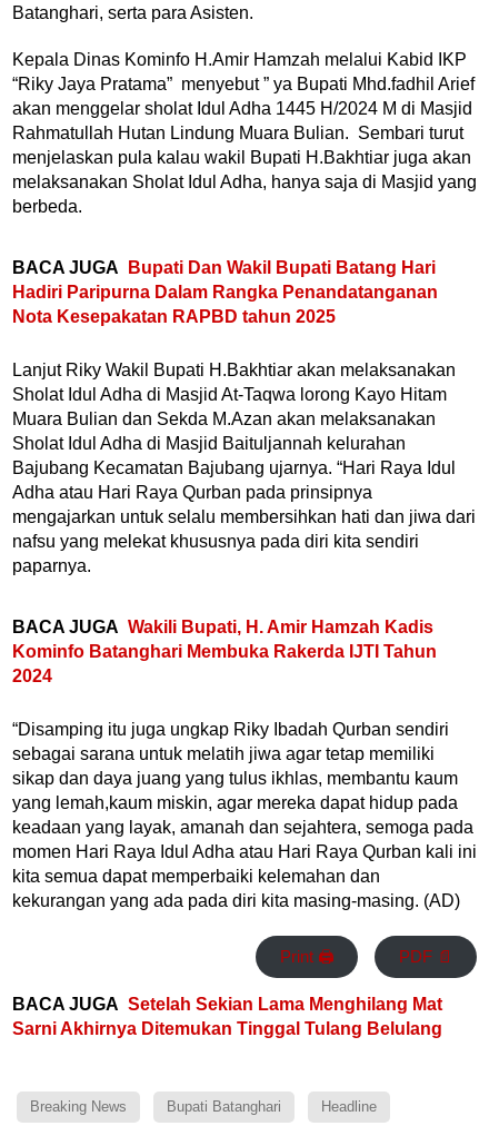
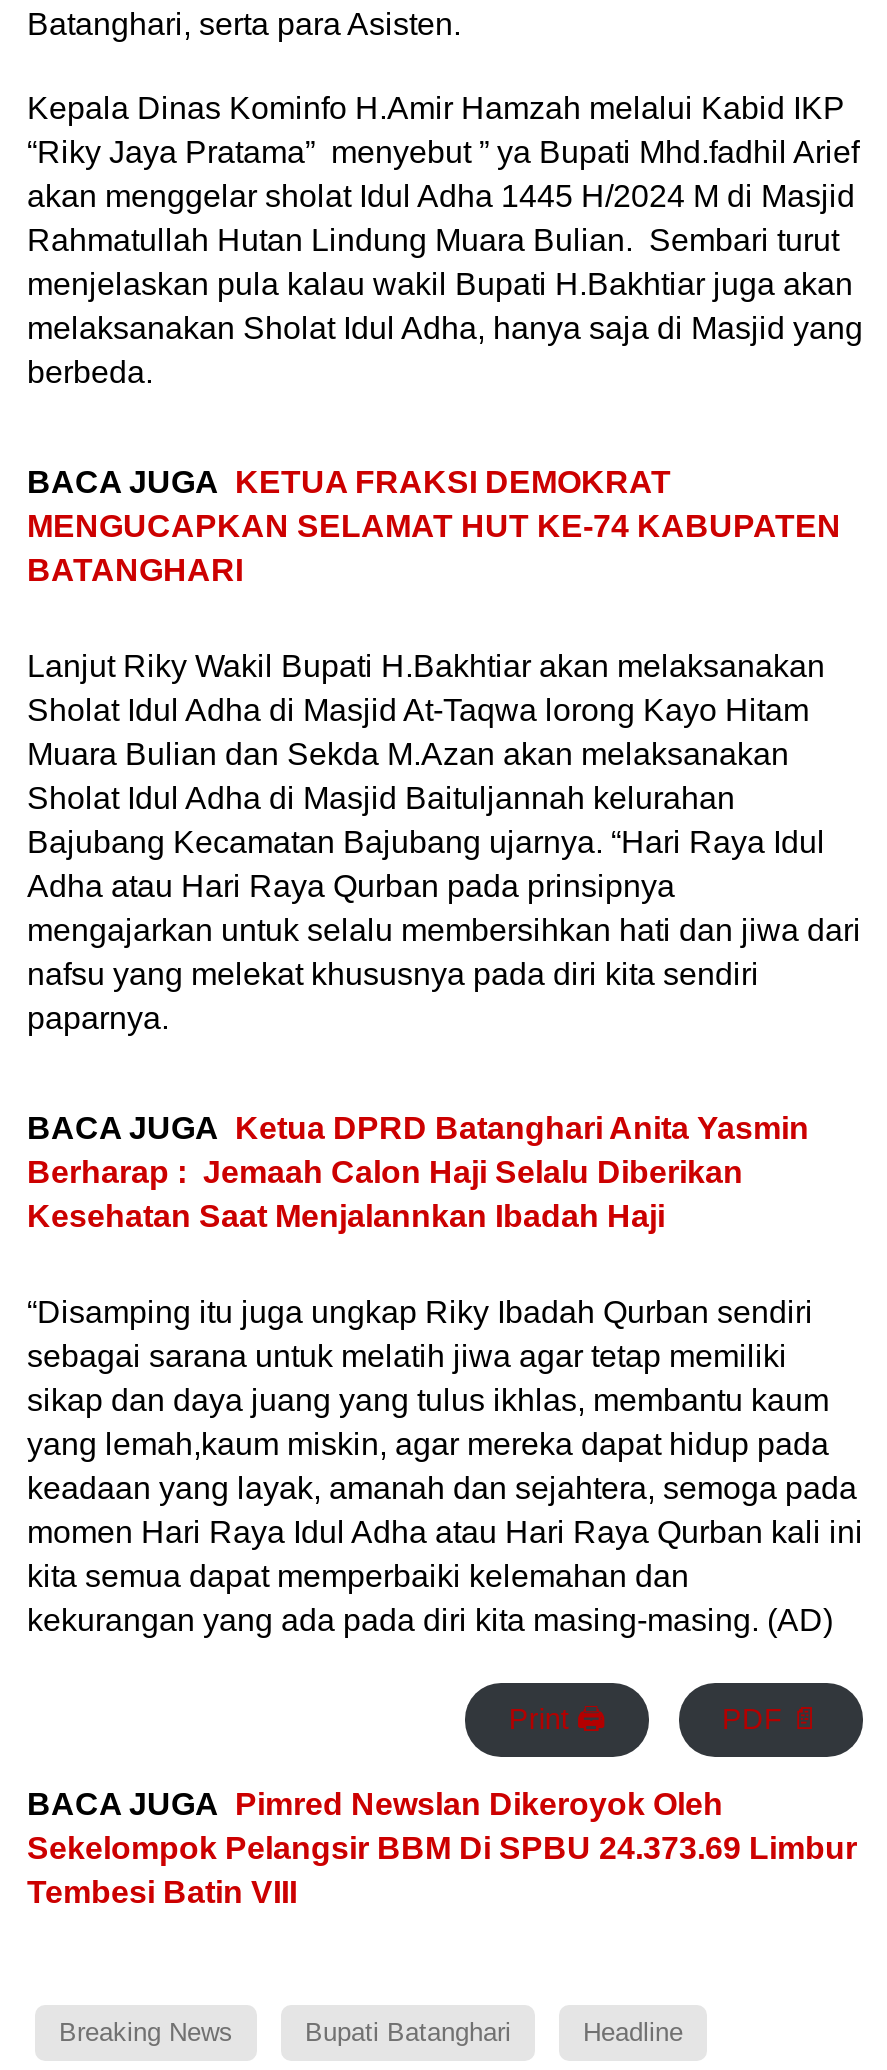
- BACA JUGA Bupati Dan Wakil Bupati Batang Hari
- Hadiri Paripurna Dalam Rangka Penandatanganan
- Nota Kesepakatan RAPBD tahun 2025
+ BACA JUGA KETUA FRAKSI DEMOKRAT
+ MENGUCAPKAN SELAMAT HUT KE-74 KABUPATEN
+ BATANGHARI

- BACA JUGA Wakili Bupati, H. Amir Hamzah Kadis
- Kominfo Batanghari Membuka Rakerda IJTI Tahun
- 2024
+ BACA JUGA Ketua DPRD Batanghari Anita Yasmin
+ Berharap : Jemaah Calon Haji Selalu Diberikan
+ Kesehatan Saat Menjalannkan Ibadah Haji

- BACA JUGA Setelah Sekian Lama Menghilang Mat
- Sarni Akhirnya Ditemukan Tinggal Tulang Belulang
+ BACA JUGA Pimred Newslan Dikeroyok Oleh
+ Sekelompok Pelangsir BBM Di SPBU 24.373.69 Limbur
+ Tembesi Batin VIII
